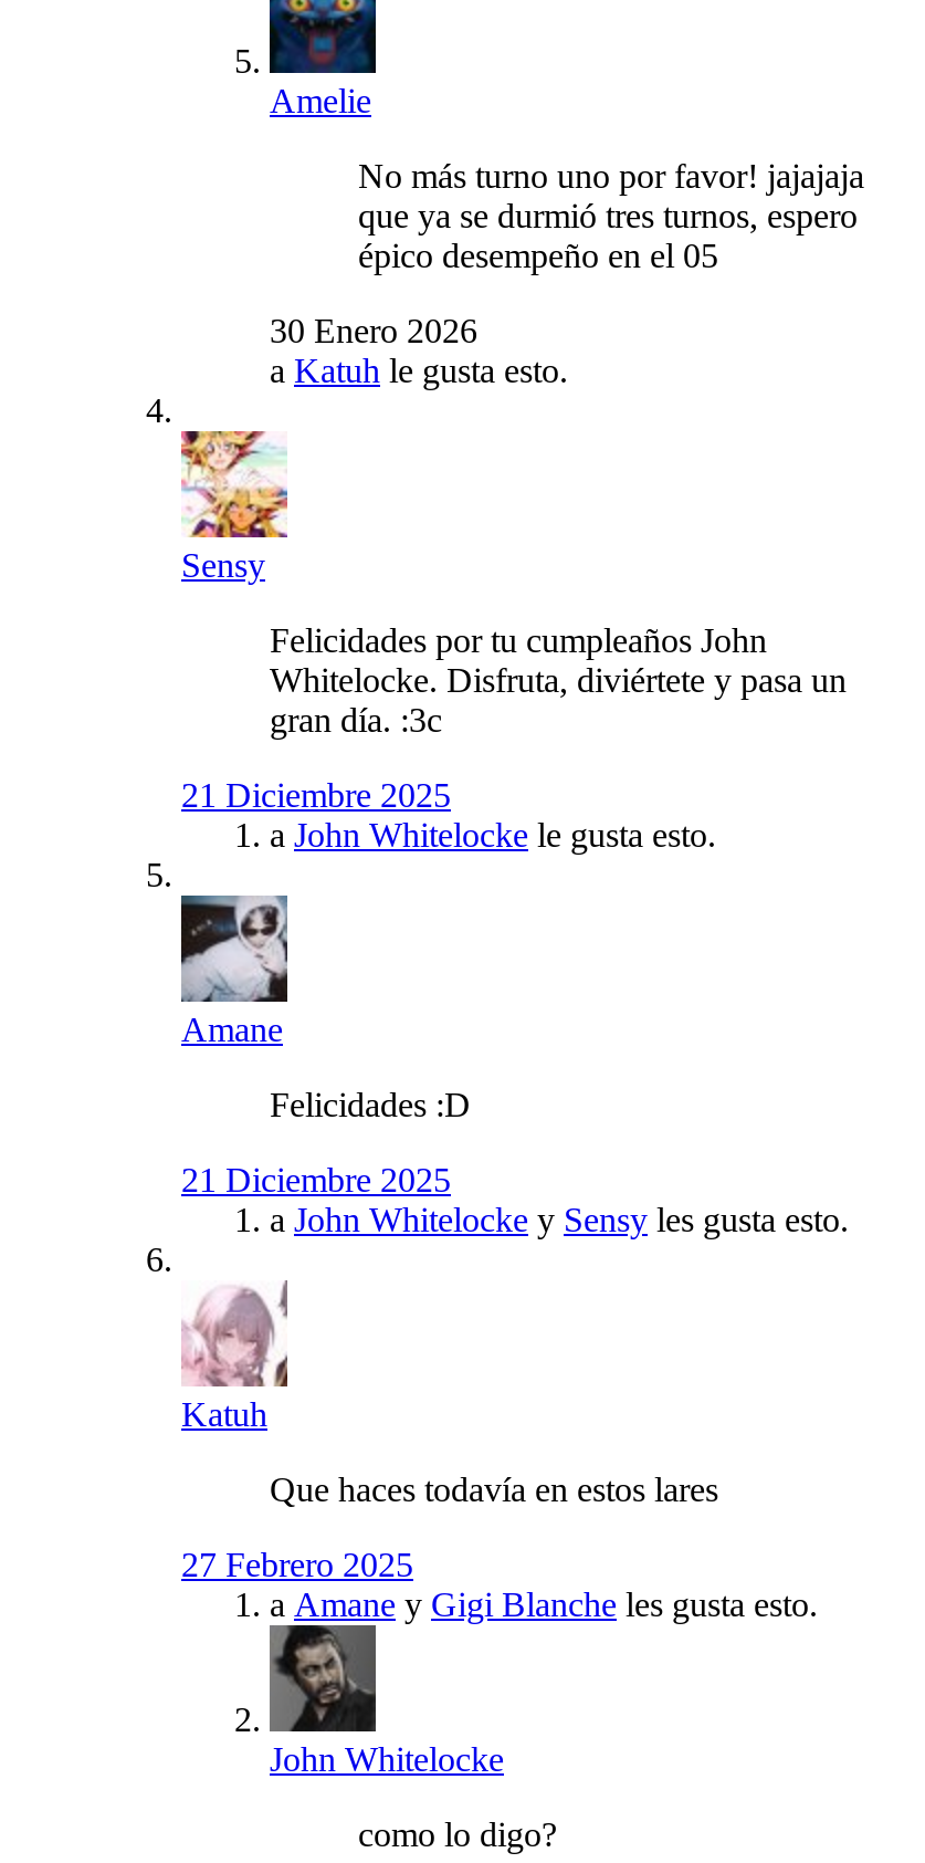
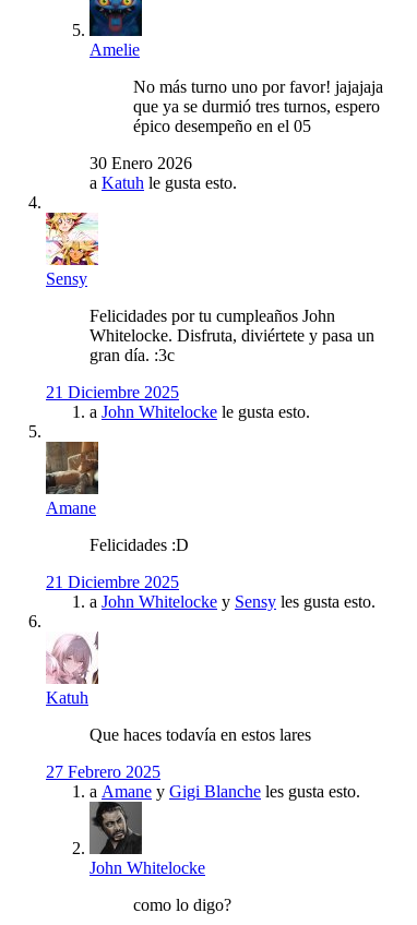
- [image]
+ [image]
